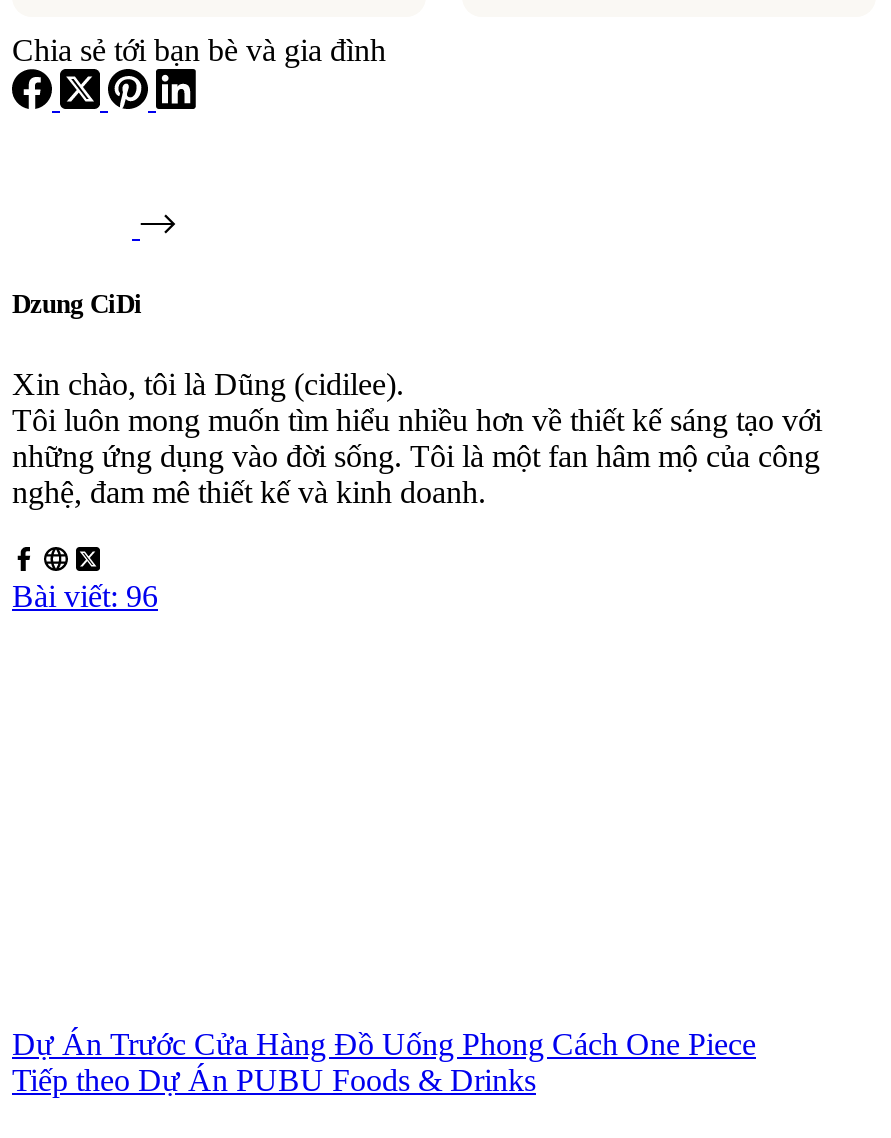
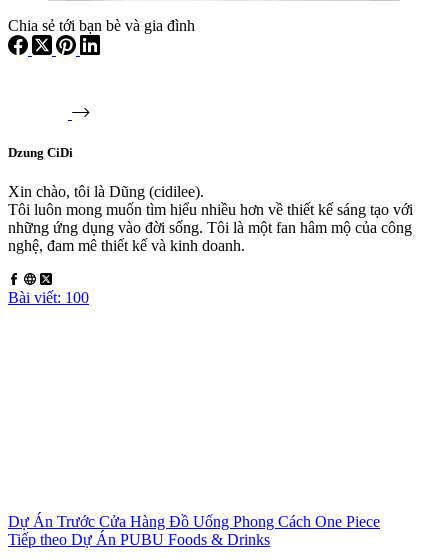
- Bài viết: 96
+ Bài viết: 100
